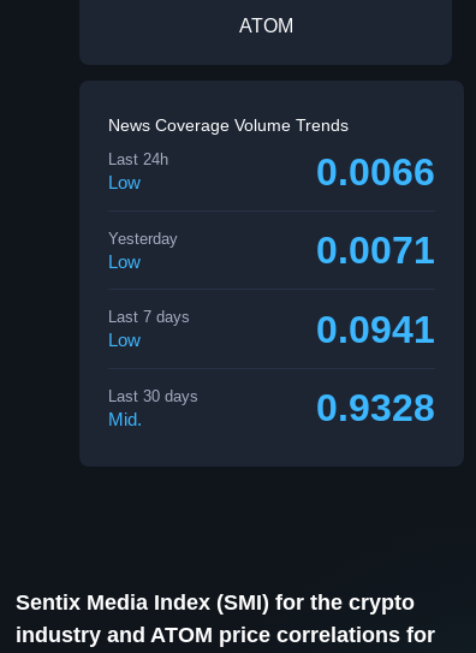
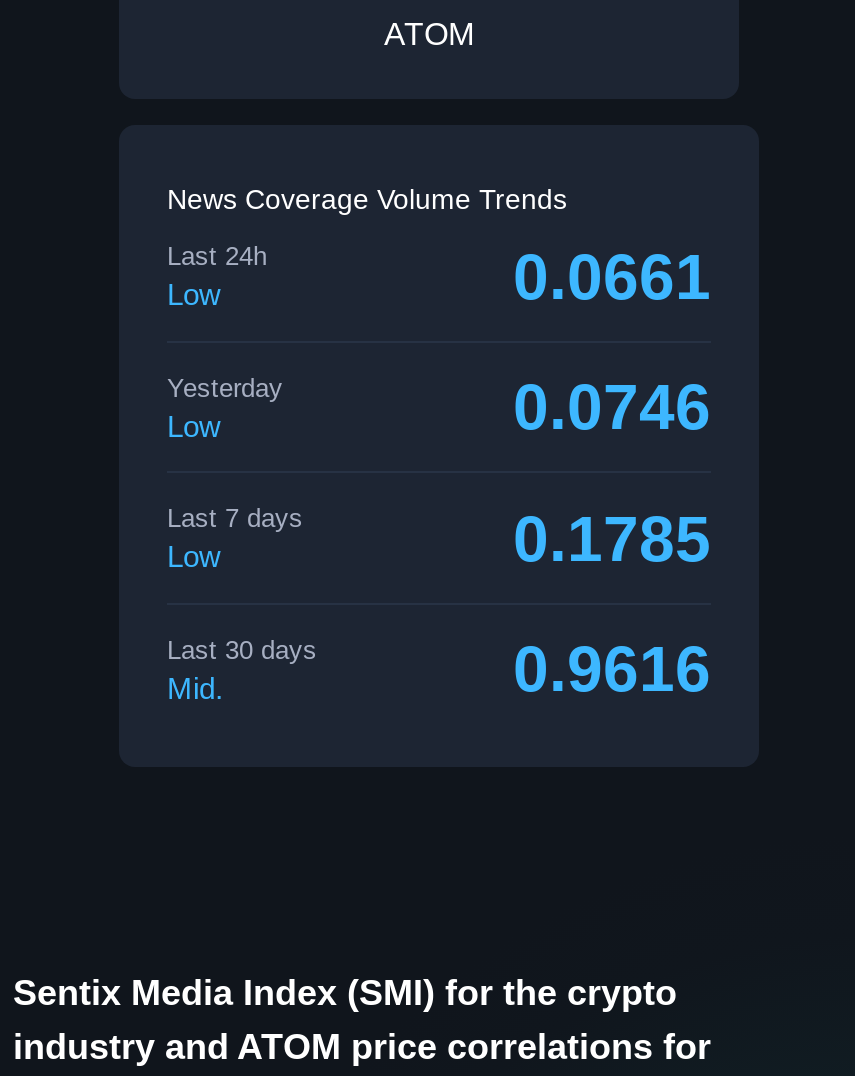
- 0.0066
+ 0.0661

- 0.0071
+ 0.0746

- 0.0941
+ 0.1785

- 0.9328
+ 0.9616
